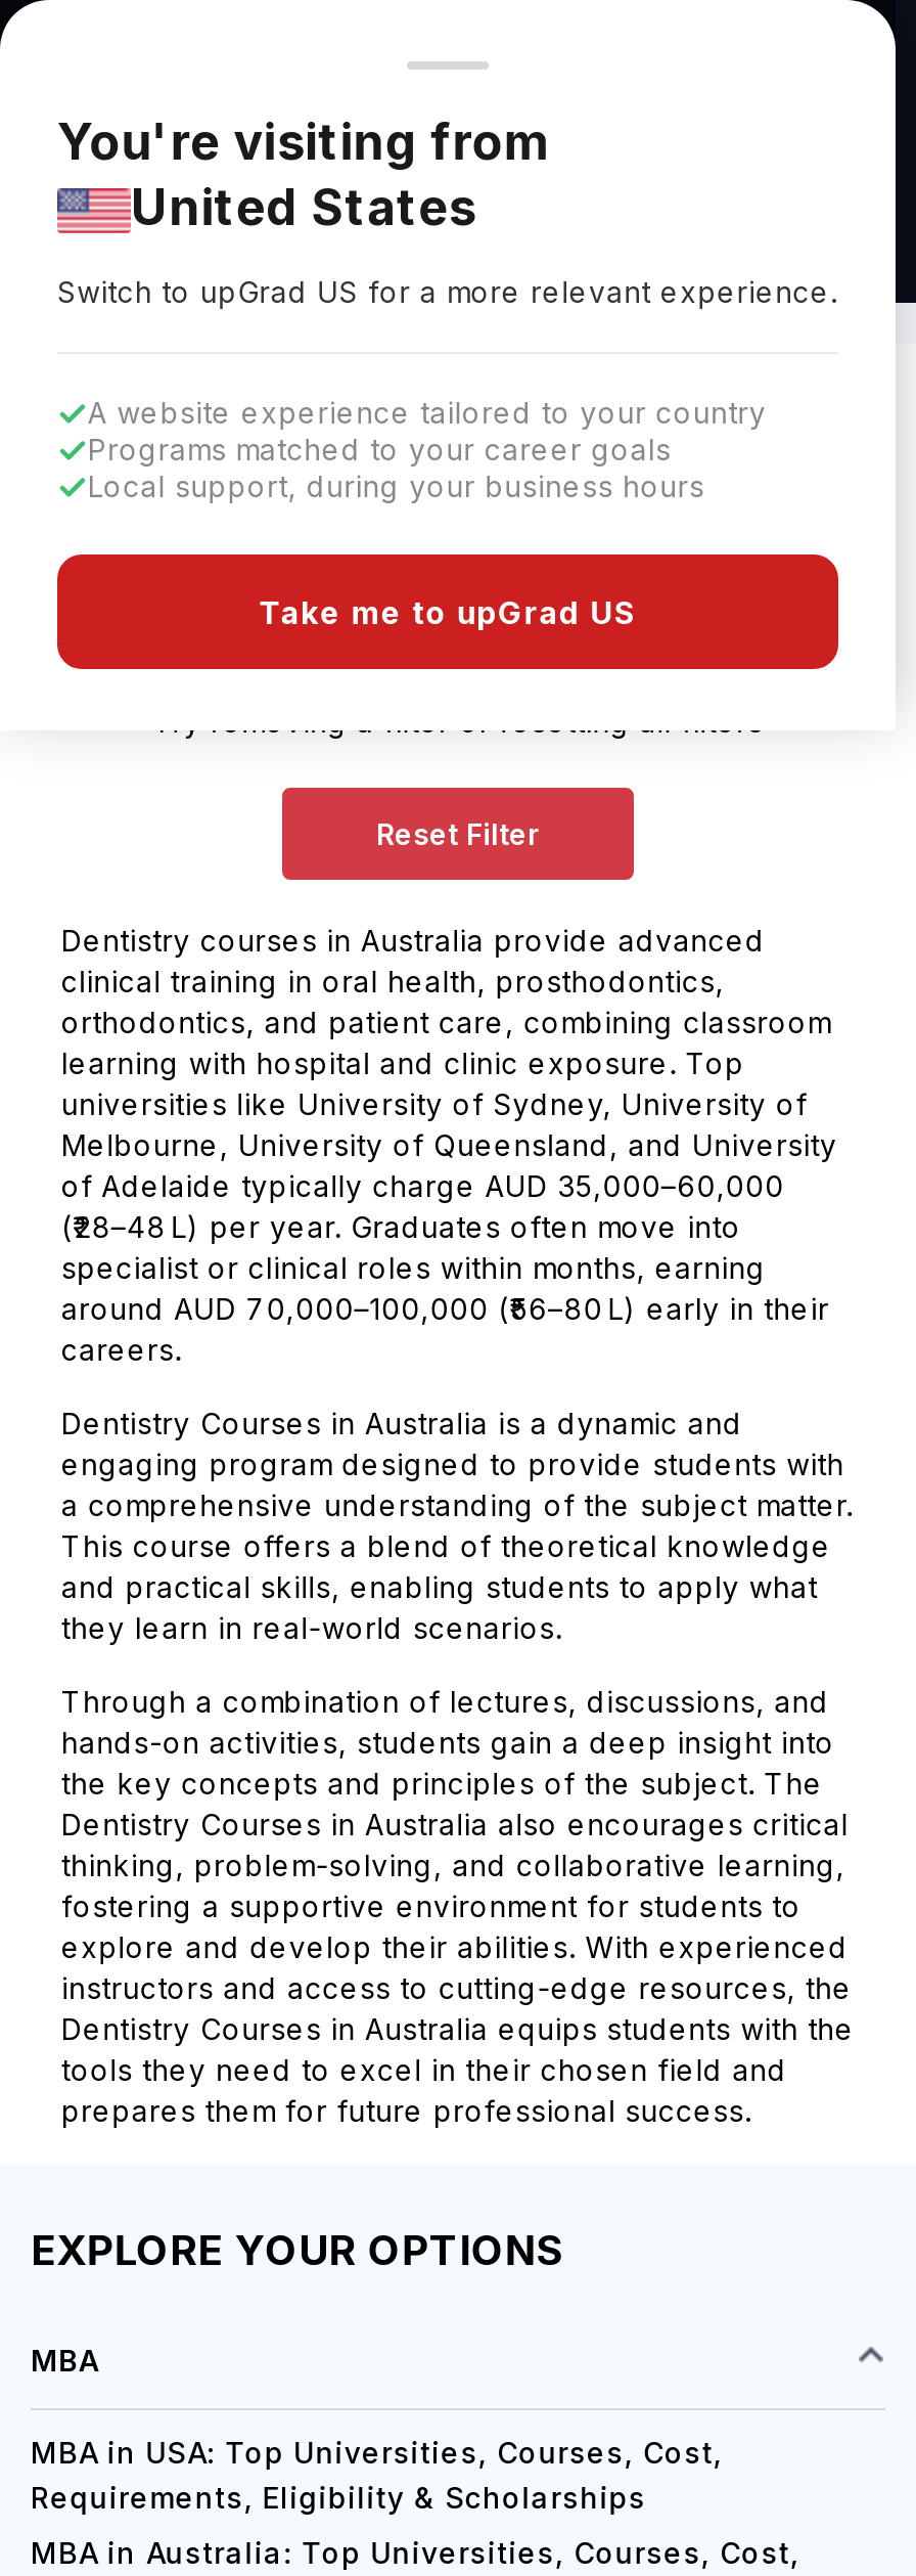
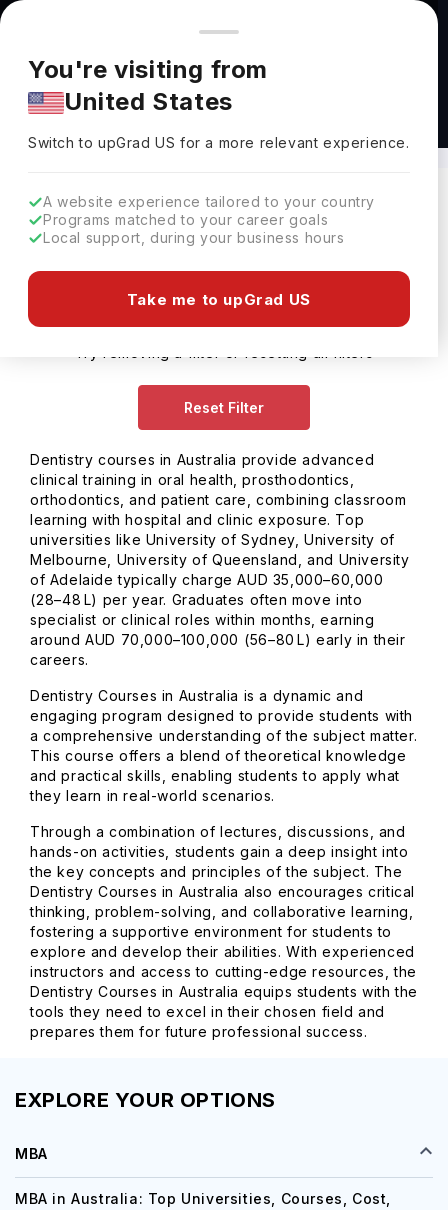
- MBA in USA: Top Universities, Courses, Cost,
- Requirements, Eligibility & Scholarships
